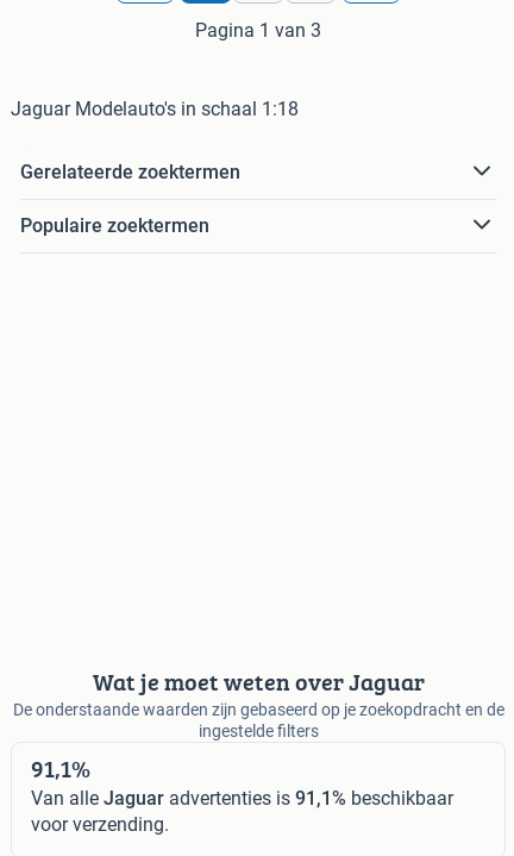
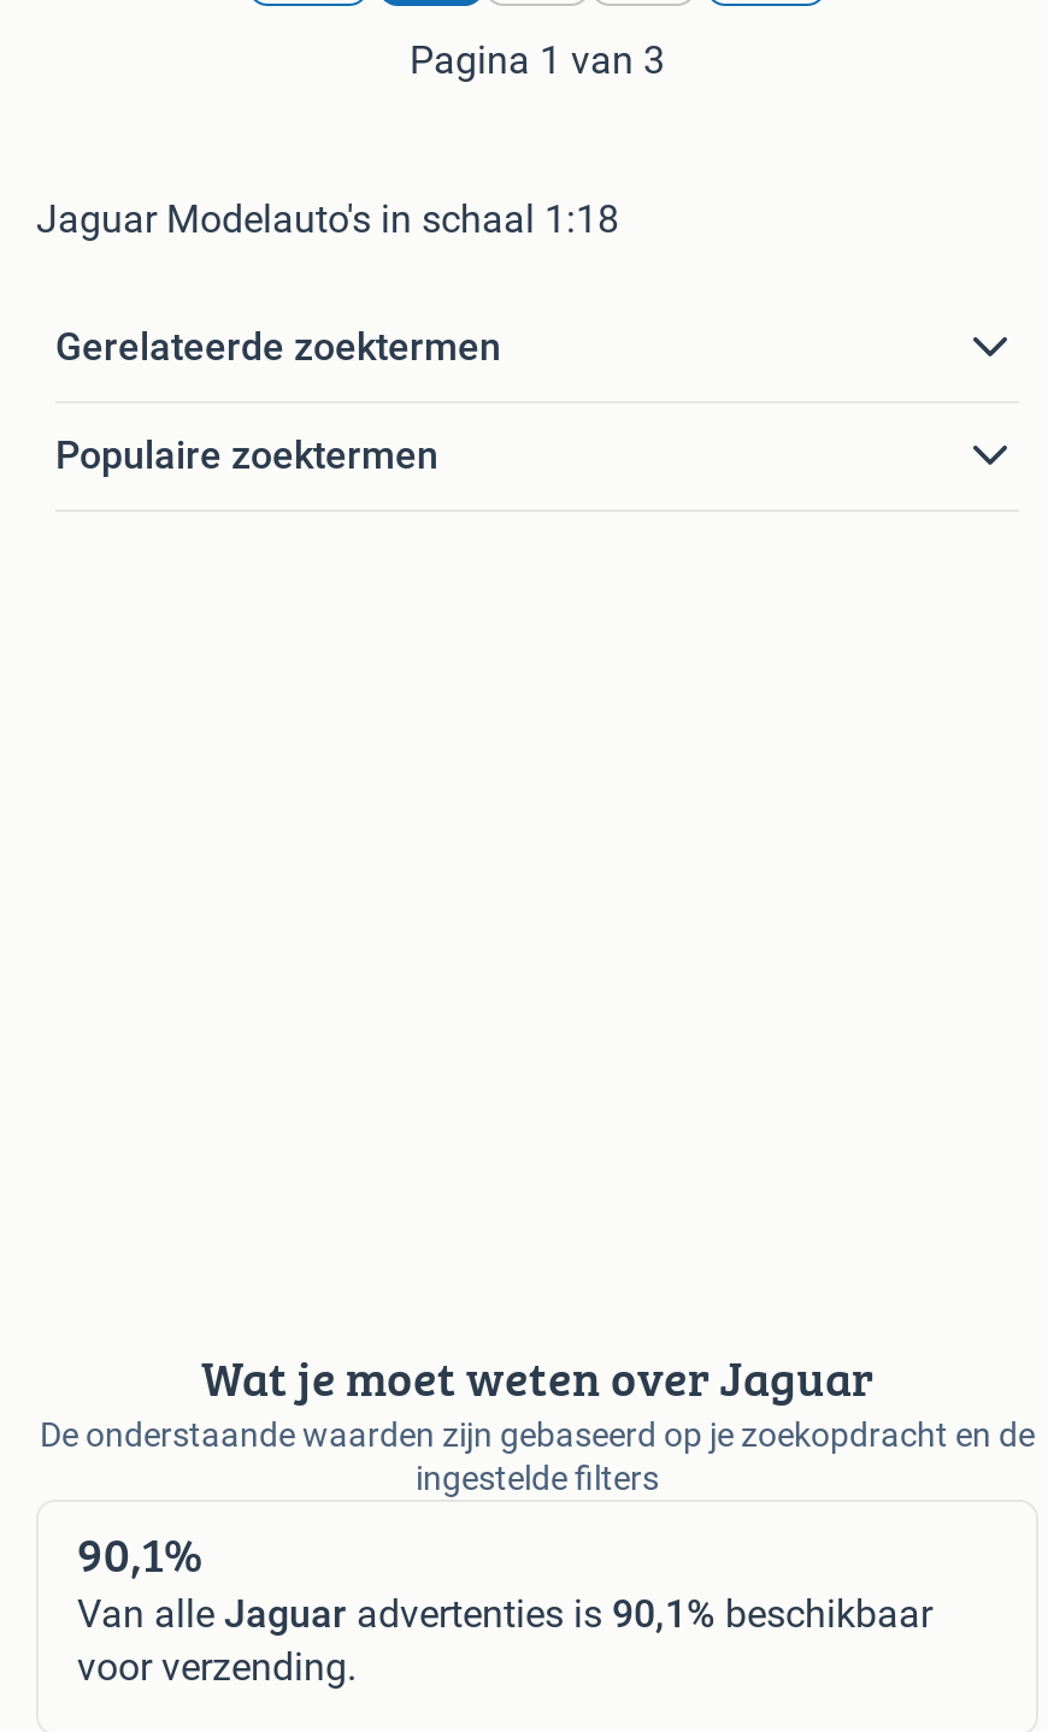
- 91,1%
+ 90,1%

- Van alle Jaguar advertenties is 91,1% beschikbaar
+ Van alle Jaguar advertenties is 90,1% beschikbaar
